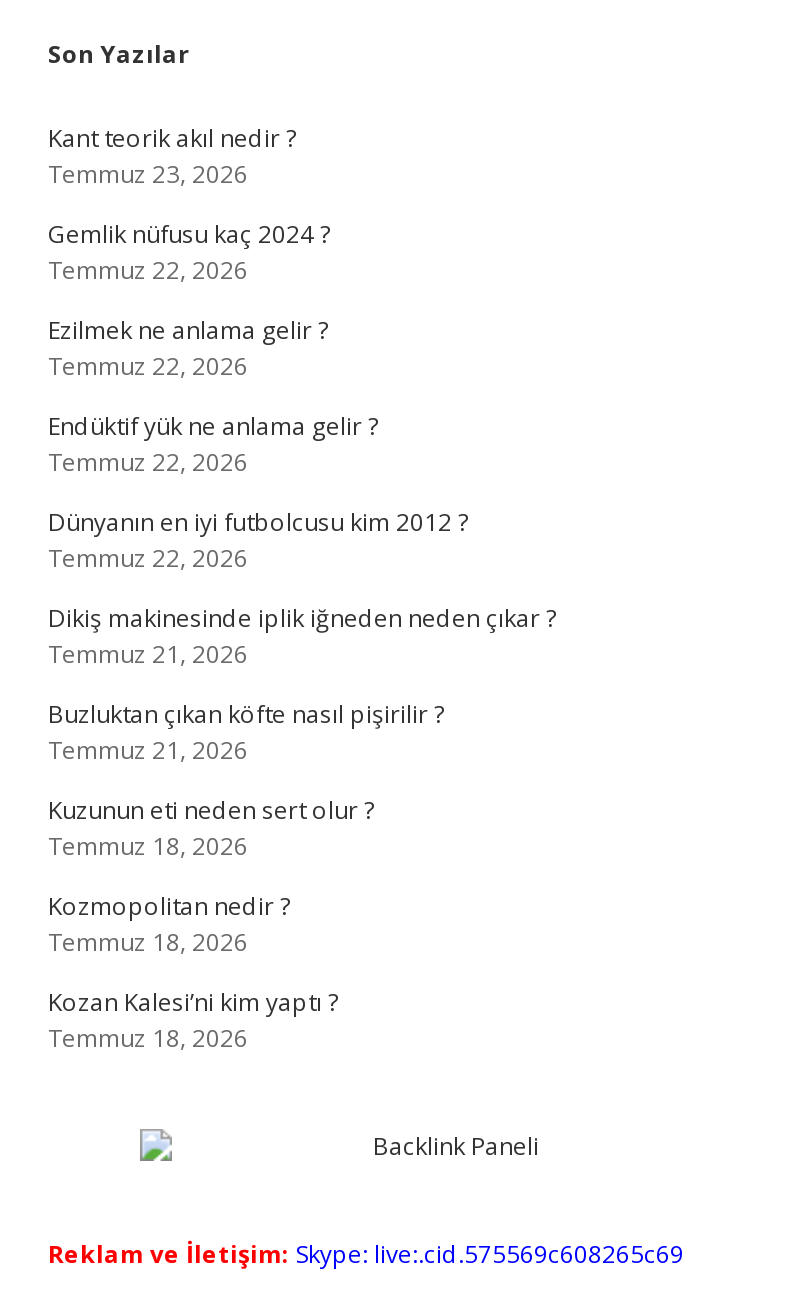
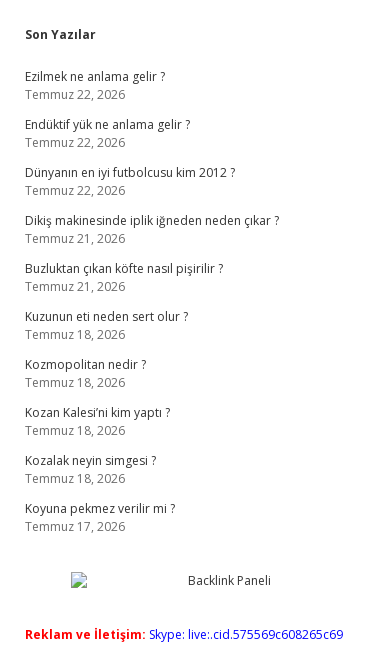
- Kant teorik akıl nedir ?
- Temmuz 23, 2026
- Gemlik nüfusu kaç 2024 ?
- Temmuz 22, 2026

moved up: Ezilmek ne anlama gelir ? | Temmuz 22, 2026 | Endüktif yük ne anlama gelir ? | ... | Kozan Kalesi’ni kim yaptı ? | Temmuz 18, 2026

+ Kozalak neyin simgesi ?
+ Temmuz 18, 2026
+ Koyuna pekmez verilir mi ?
+ Temmuz 17, 2026
